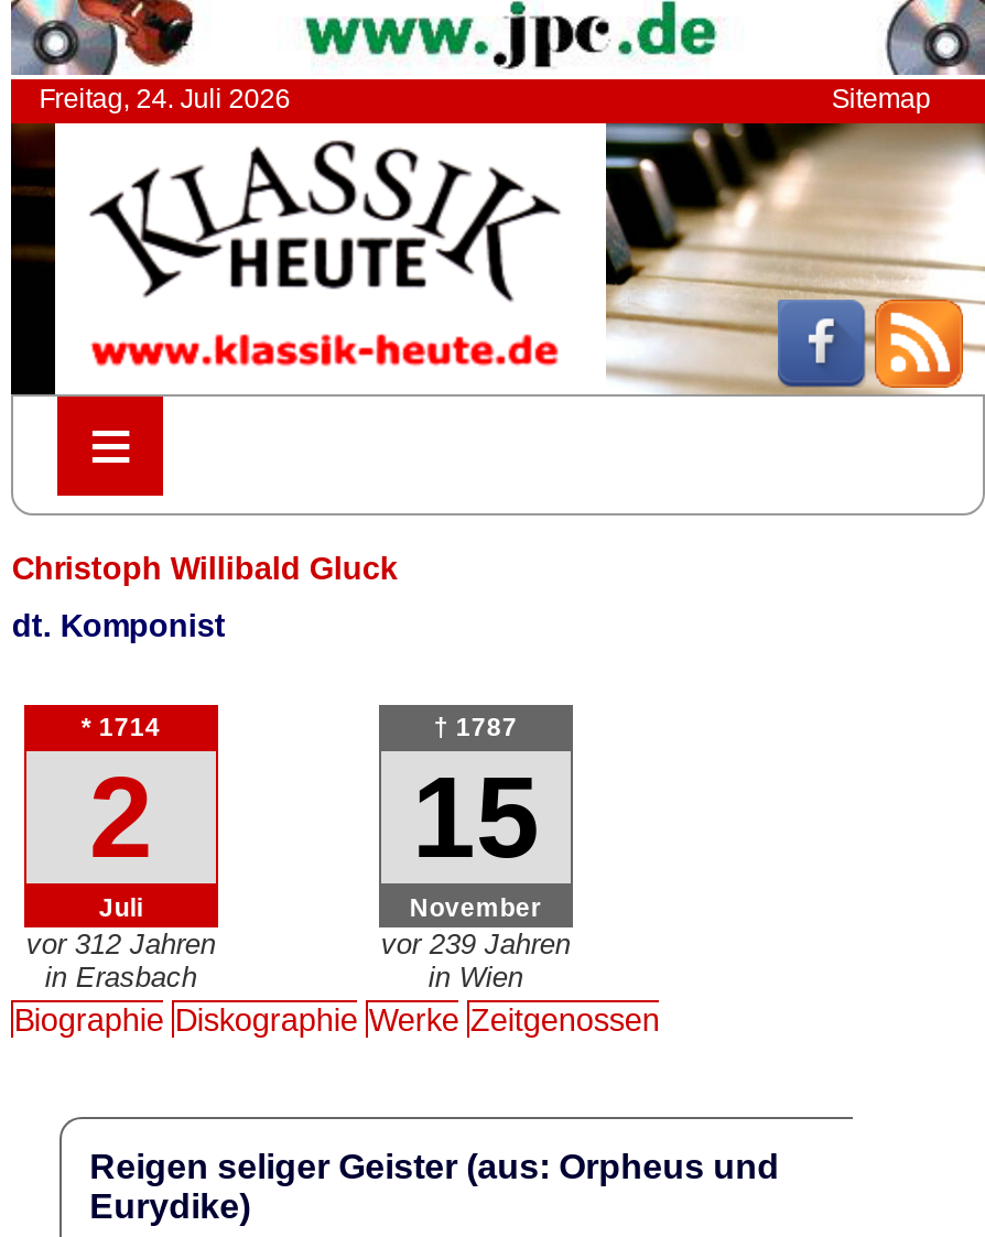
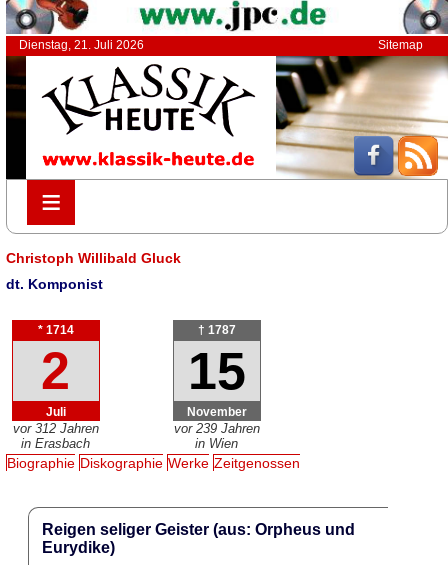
- Freitag, 24. Juli 2026
+ Dienstag, 21. Juli 2026
